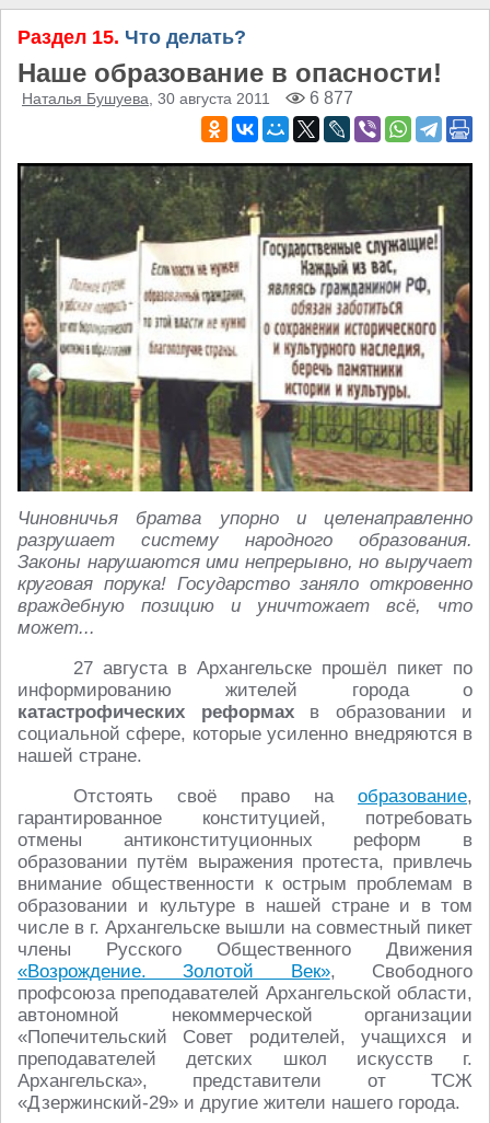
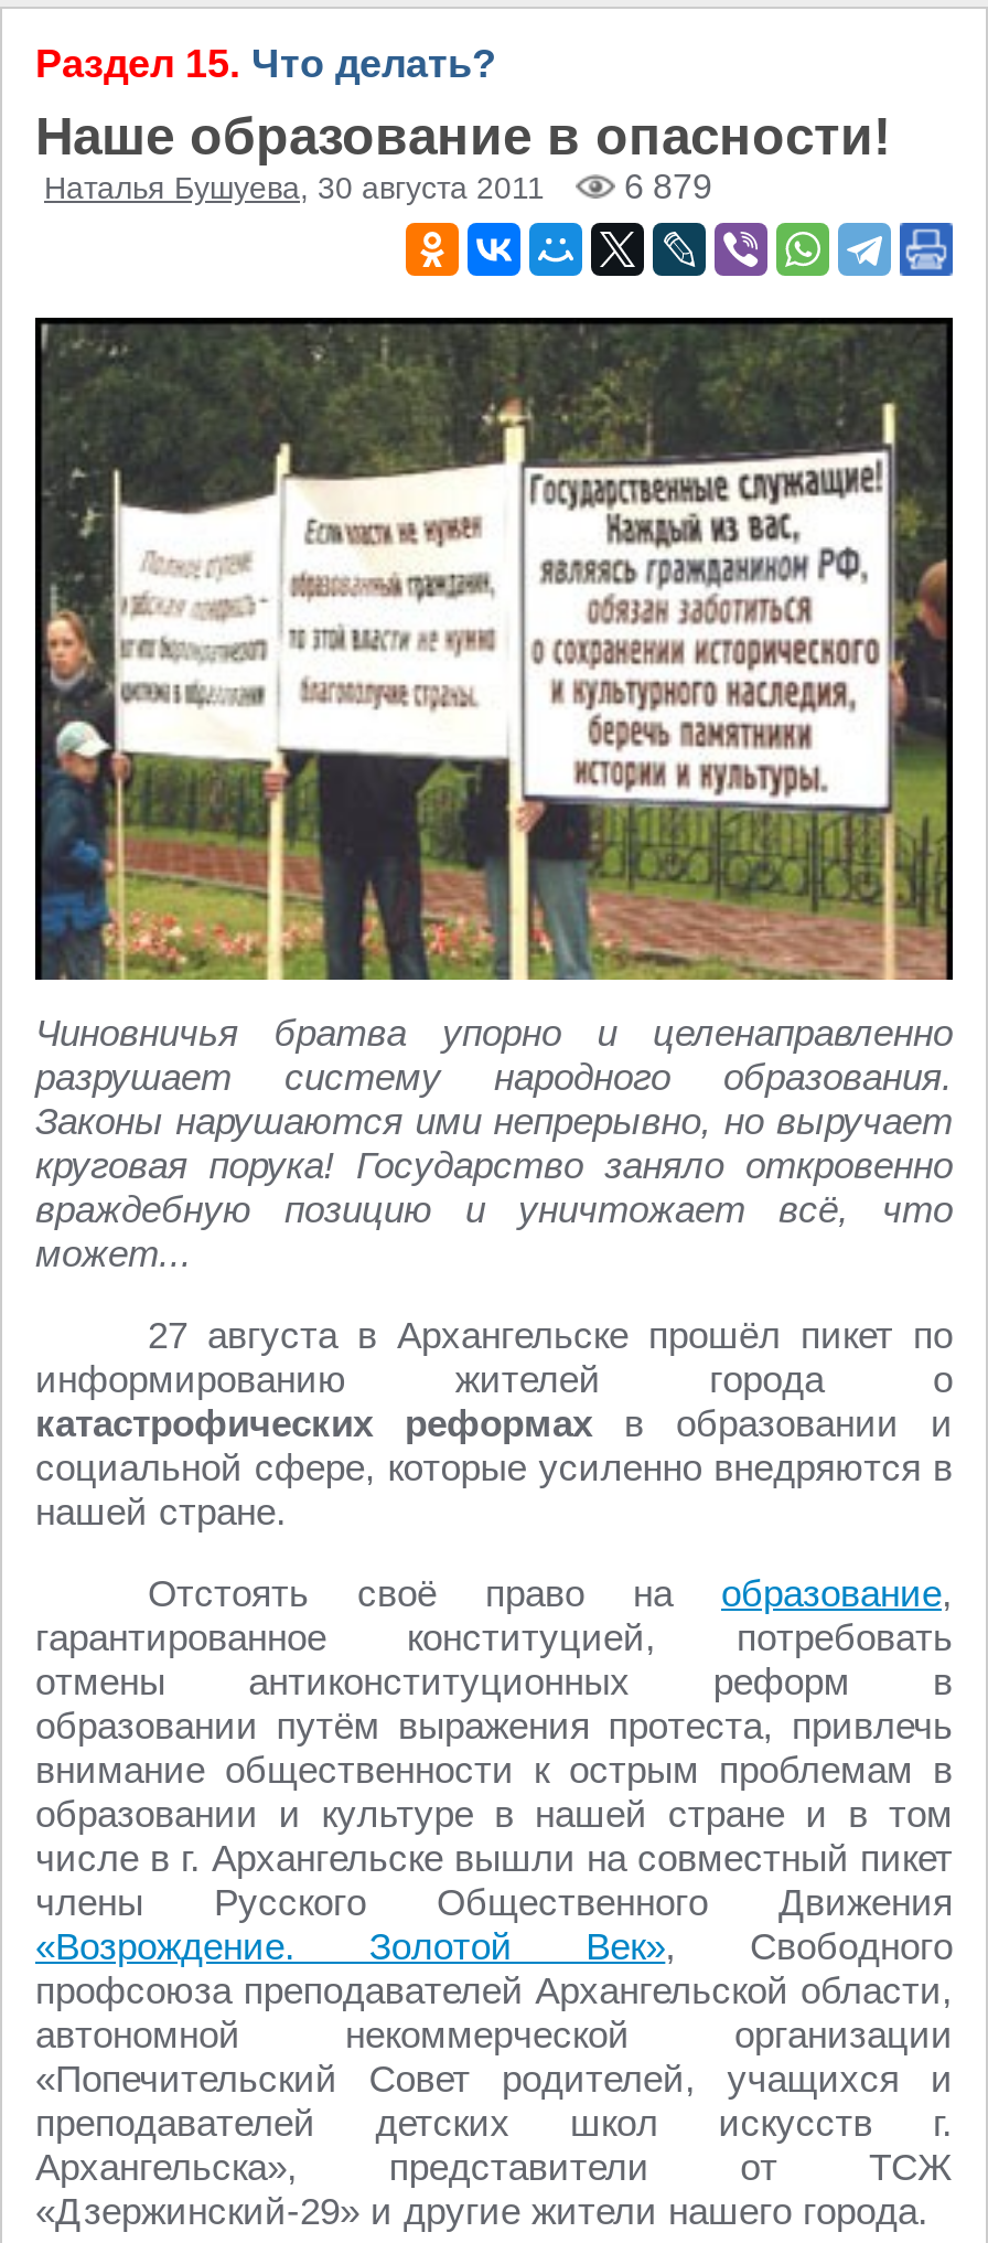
- Наталья Бушуева, 30 августа 2011 6 877
+ Наталья Бушуева, 30 августа 2011 6 879
